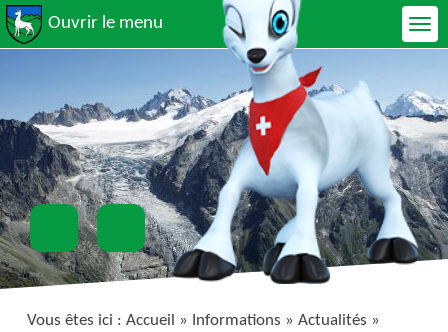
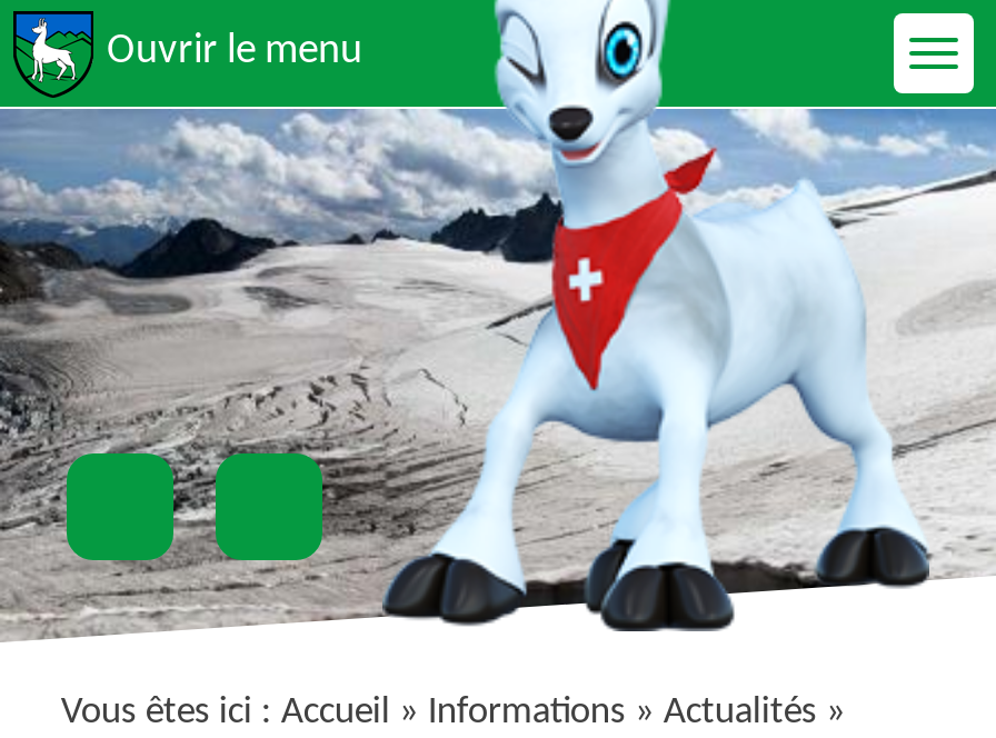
- [image]
+ [image]
